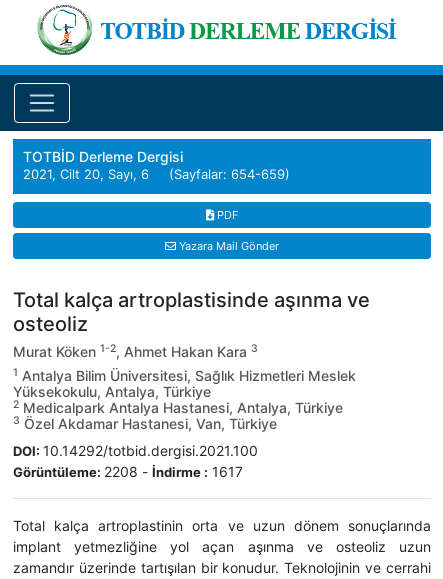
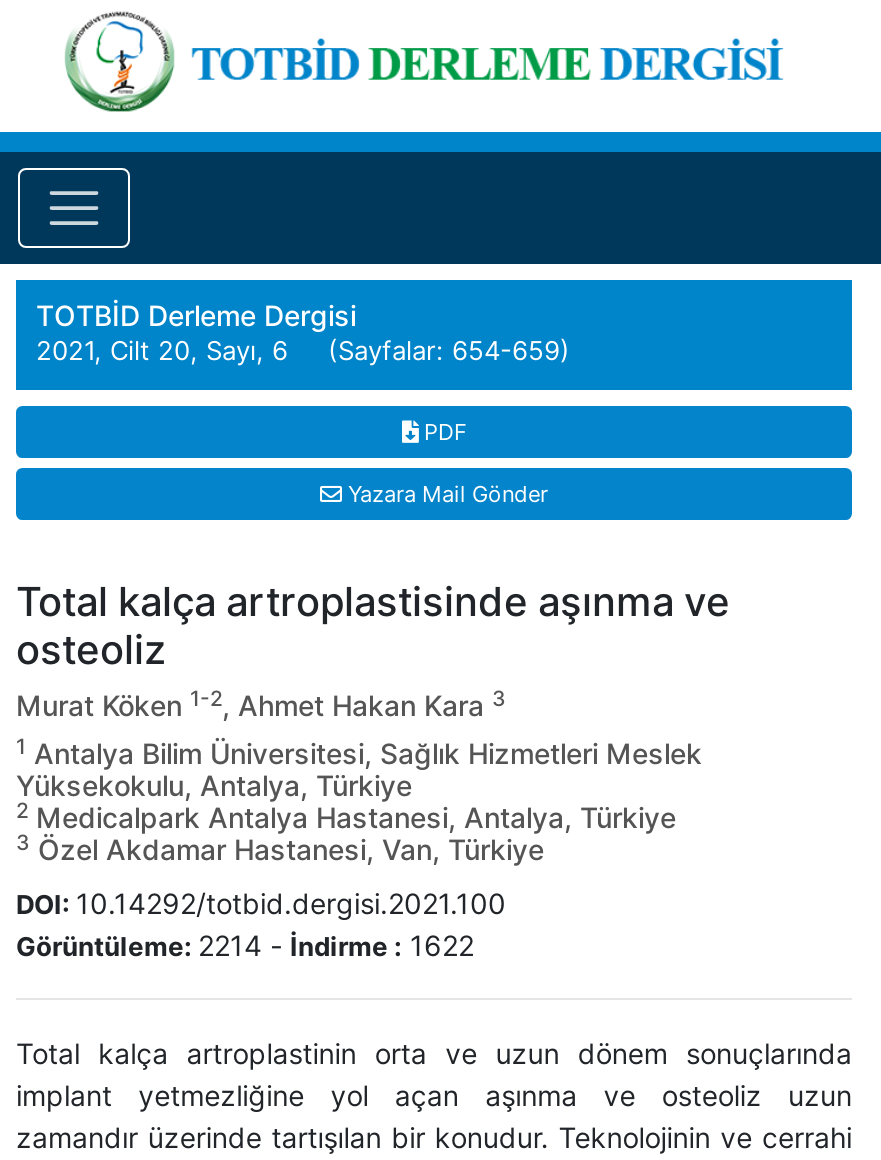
- Görüntüleme: 2208 - İndirme : 1617
+ Görüntüleme: 2214 - İndirme : 1622
